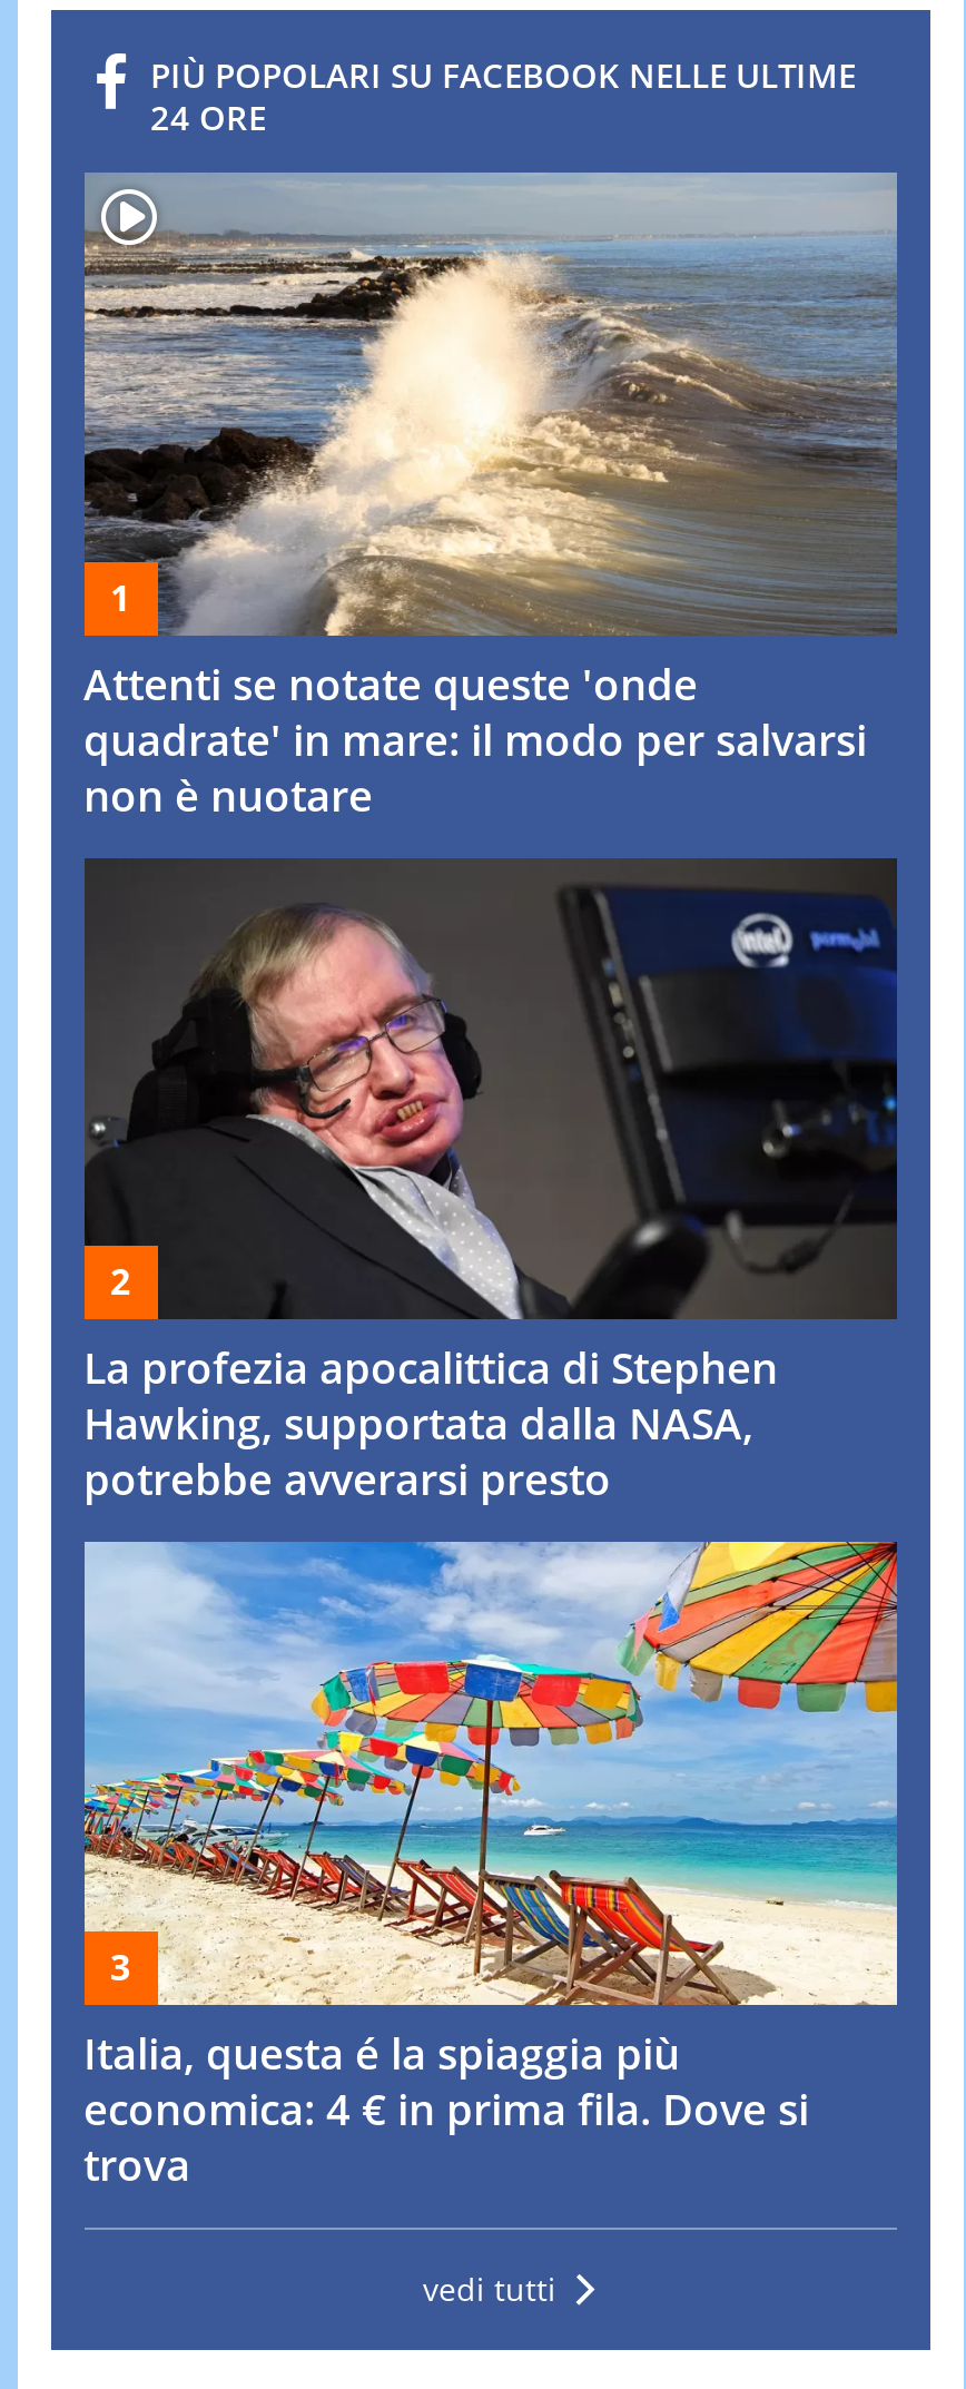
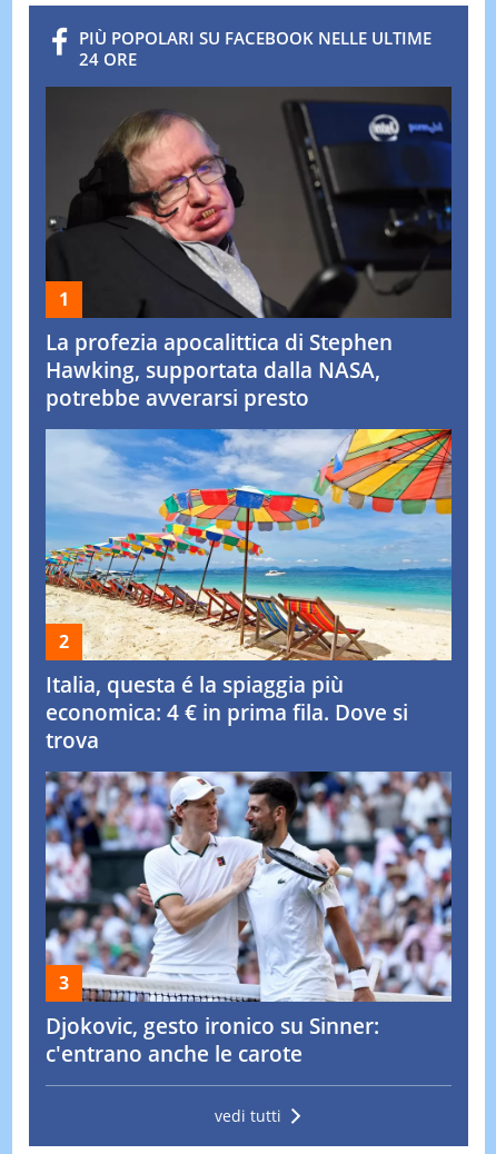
- [image]
- Attenti se notate queste 'onde
- quadrate' in mare: il modo per salvarsi
- non è nuotare

moved up: [image] | La profezia apocalittica di Stephen | Hawking, supportata dalla NASA, | potrebbe avverarsi presto | Italia, questa é la spiaggia più | economica: 4 € in prima fila. Dove si | trova

+ [image]
+ Djokovic, gesto ironico su Sinner:
+ c'entrano anche le carote
